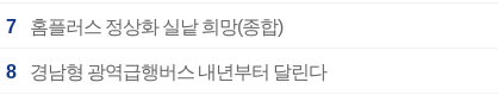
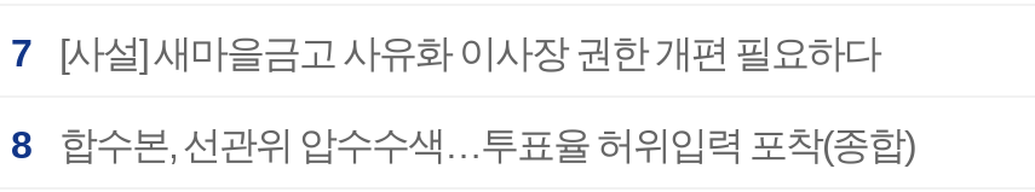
- 홈플러스 정상화 실낱 희망(종합)
+ [사설] 새마을금고 사유화 이사장 권한 개편 필요하다

- 경남형 광역급행버스 내년부터 달린다
+ 합수본, 선관위 압수수색…투표율 허위입력 포착(종합)
